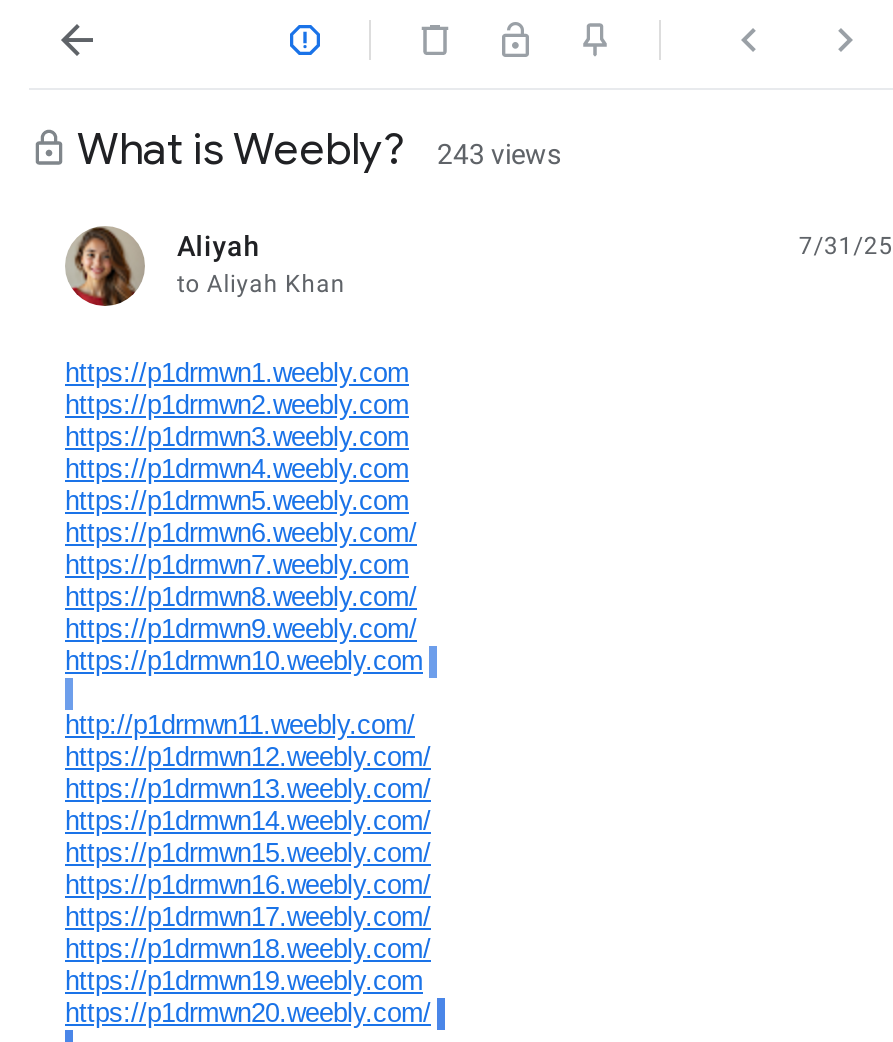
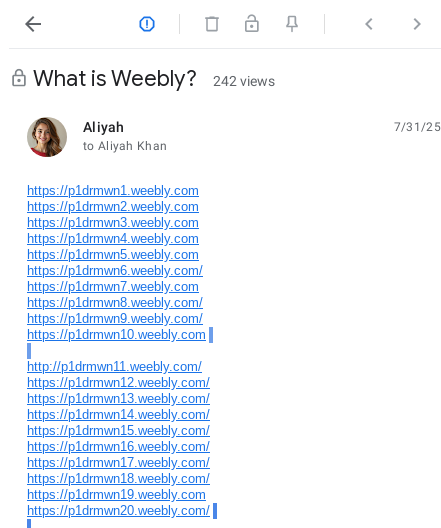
- What is Weebly? 243 views
+ What is Weebly? 242 views
